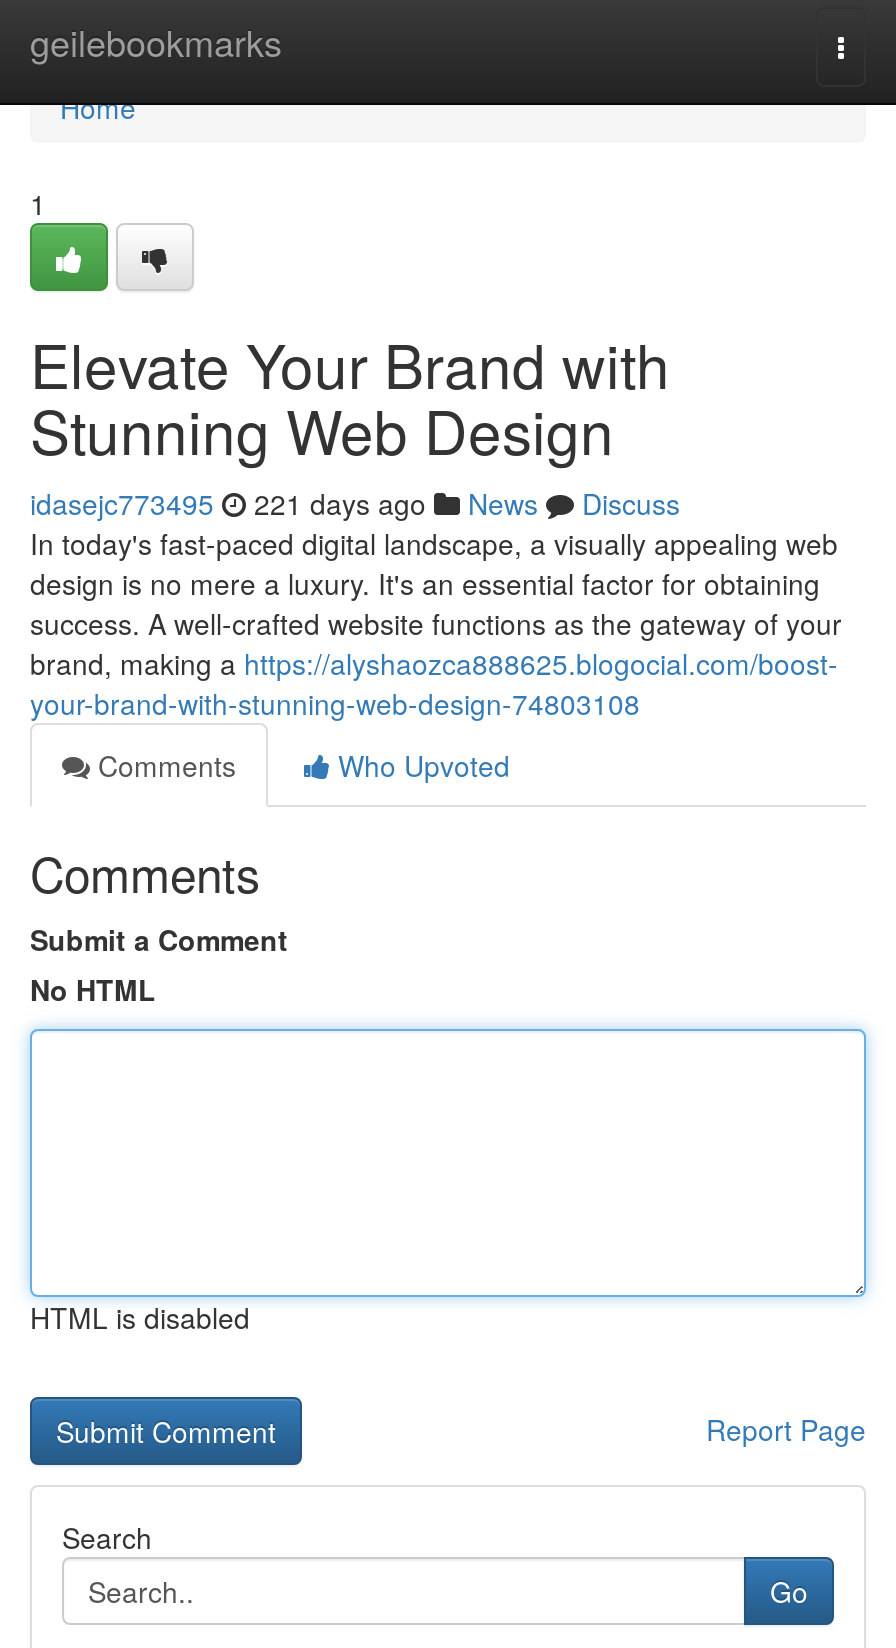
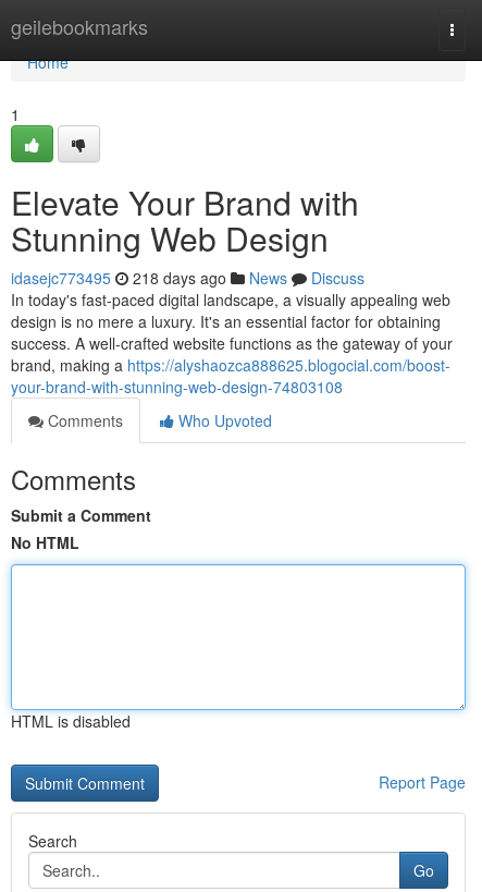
- idasejc773495 221 days ago News Discuss
+ idasejc773495 218 days ago News Discuss
